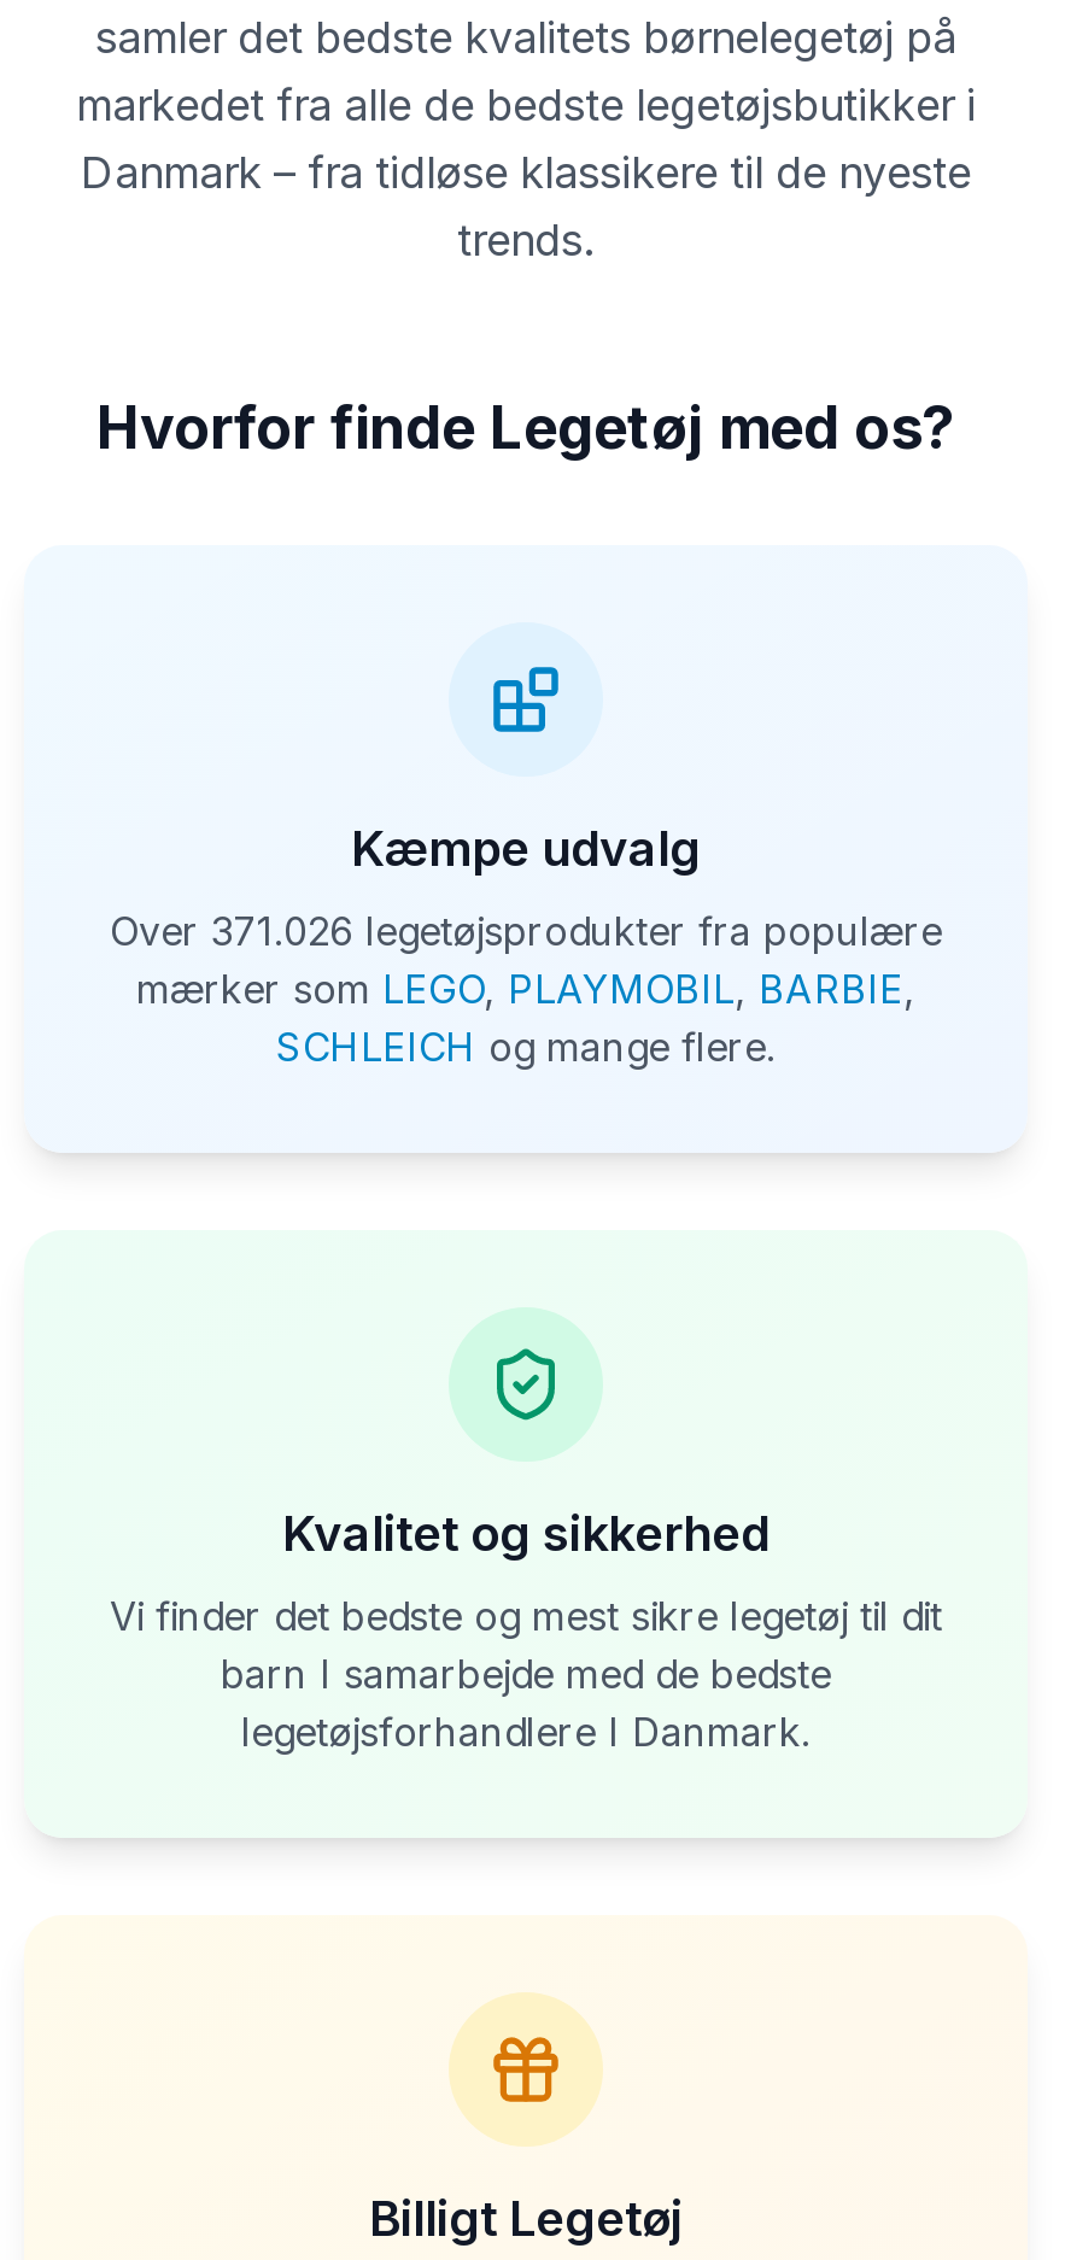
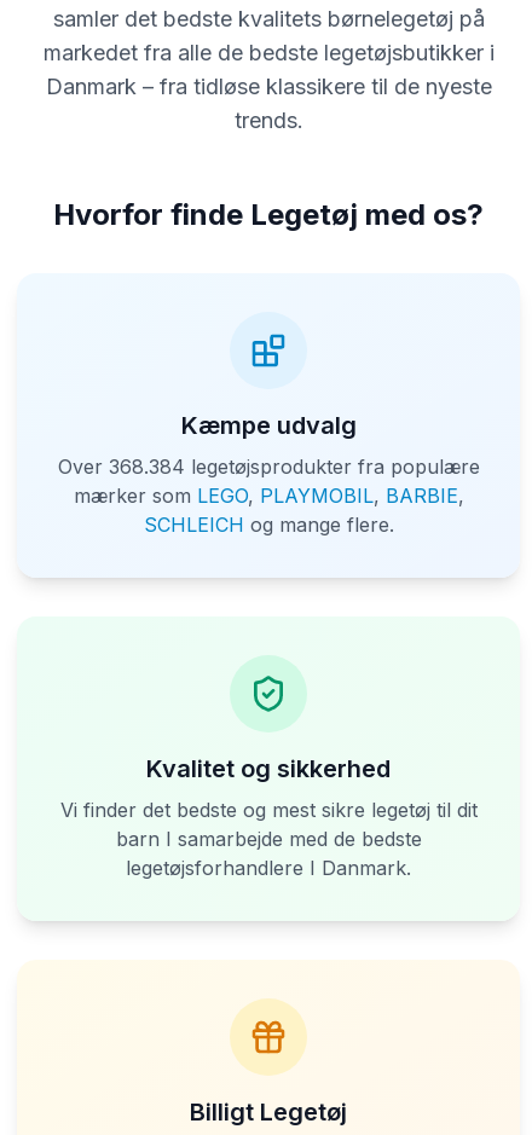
- Over 371.026 legetøjsprodukter fra populære
+ Over 368.384 legetøjsprodukter fra populære
